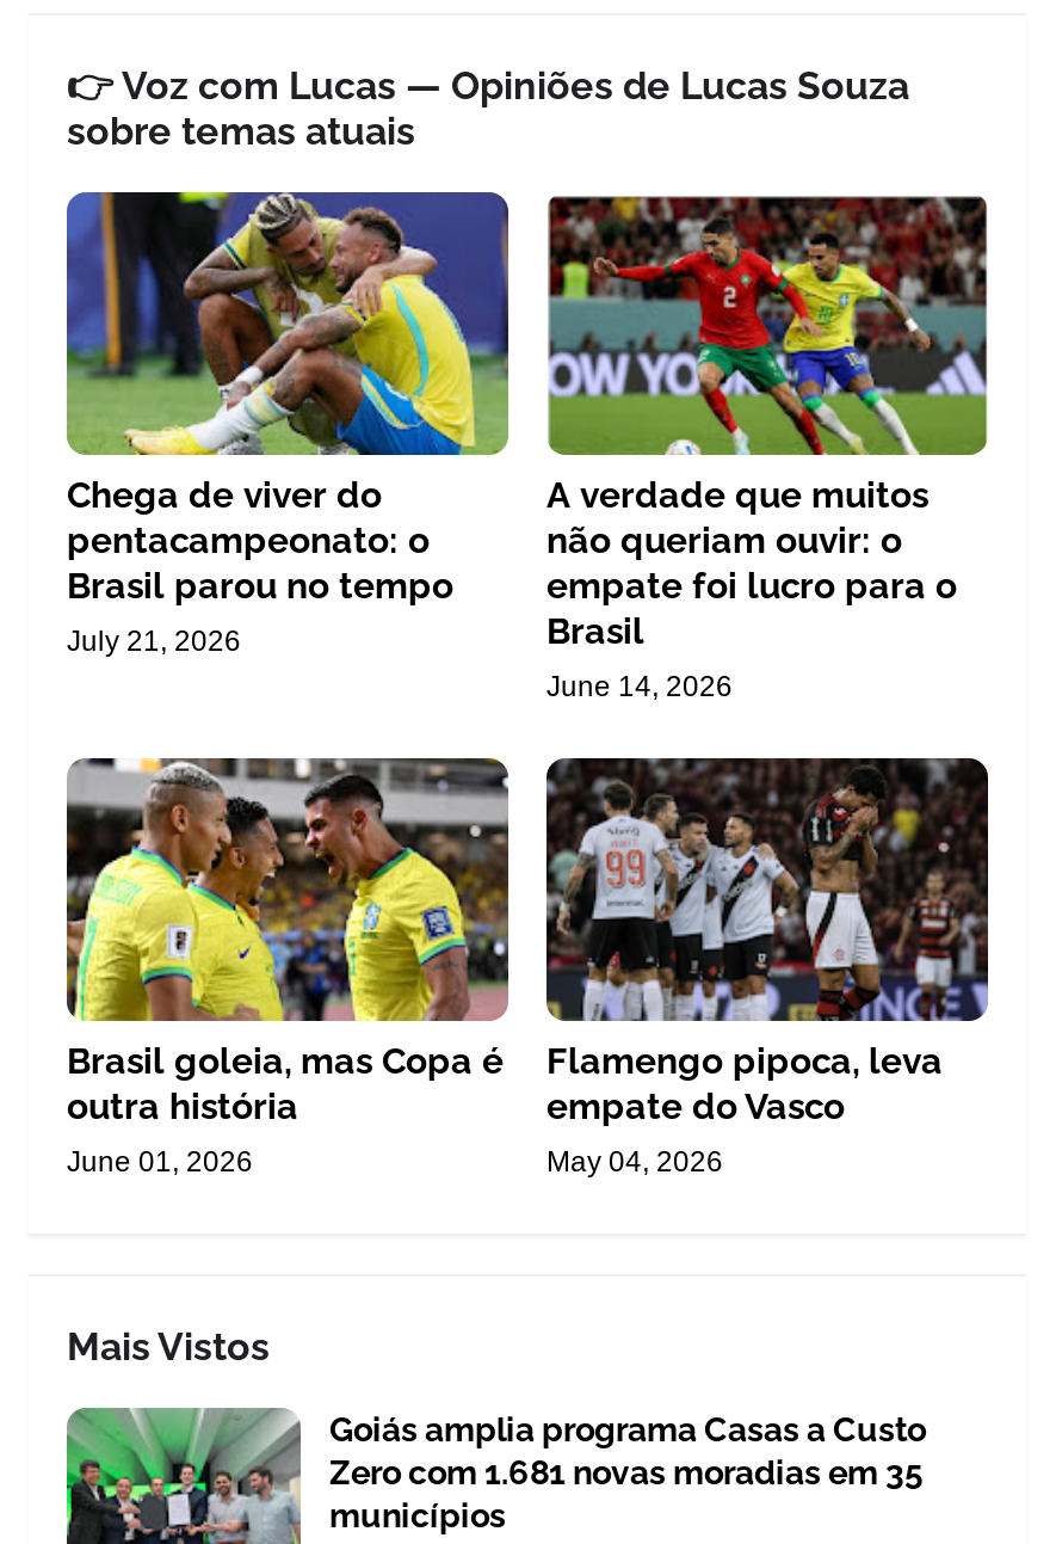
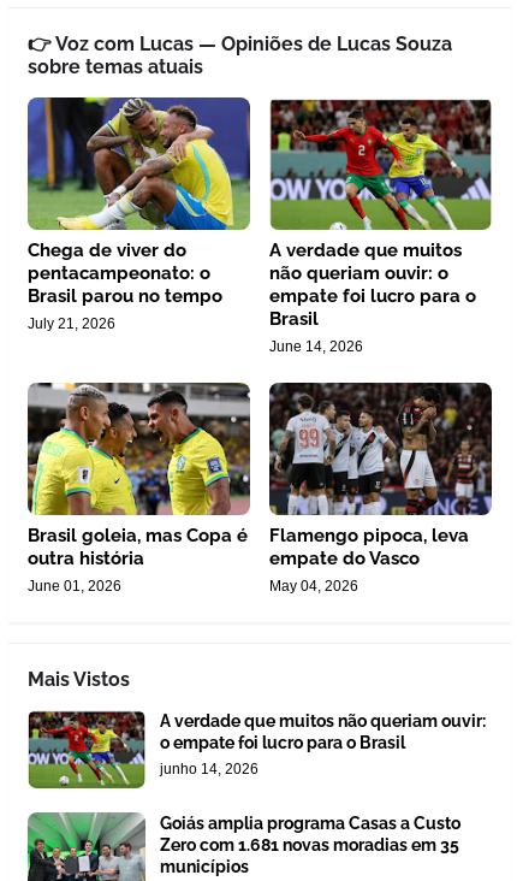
+ [image]
+ A verdade que muitos não queriam ouvir:
+ o empate foi lucro para o Brasil
+ junho 14, 2026
